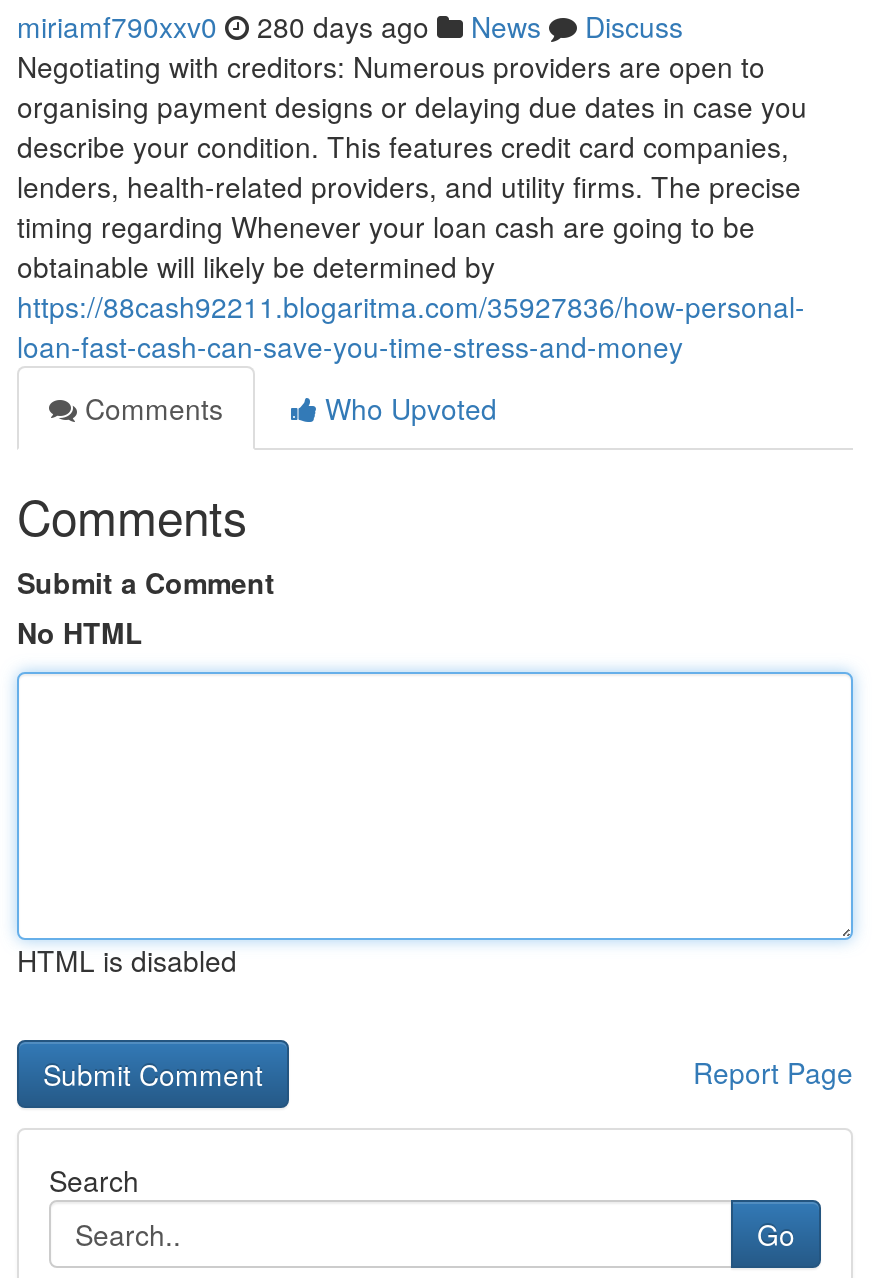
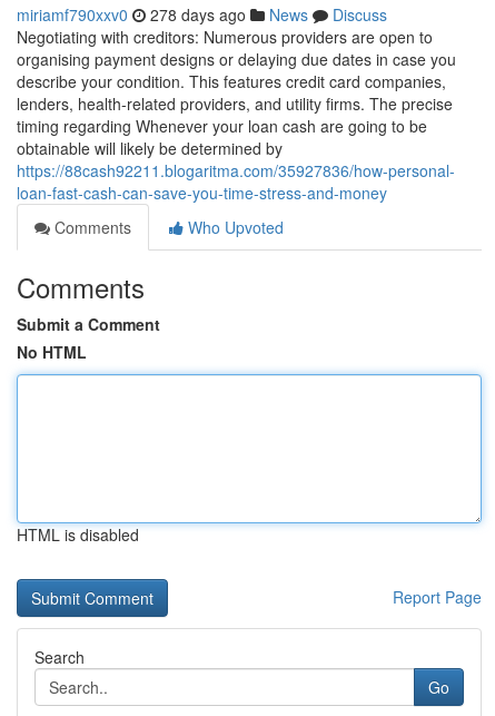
- miriamf790xxv0 280 days ago News Discuss
+ miriamf790xxv0 278 days ago News Discuss
